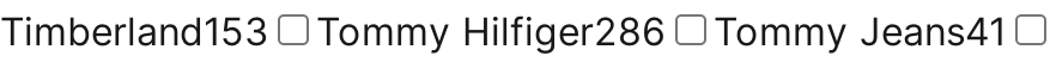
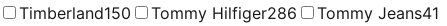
- Timberland153 Tommy Hilfiger286 Tommy Jeans41
+ Timberland150 Tommy Hilfiger286 Tommy Jeans41
